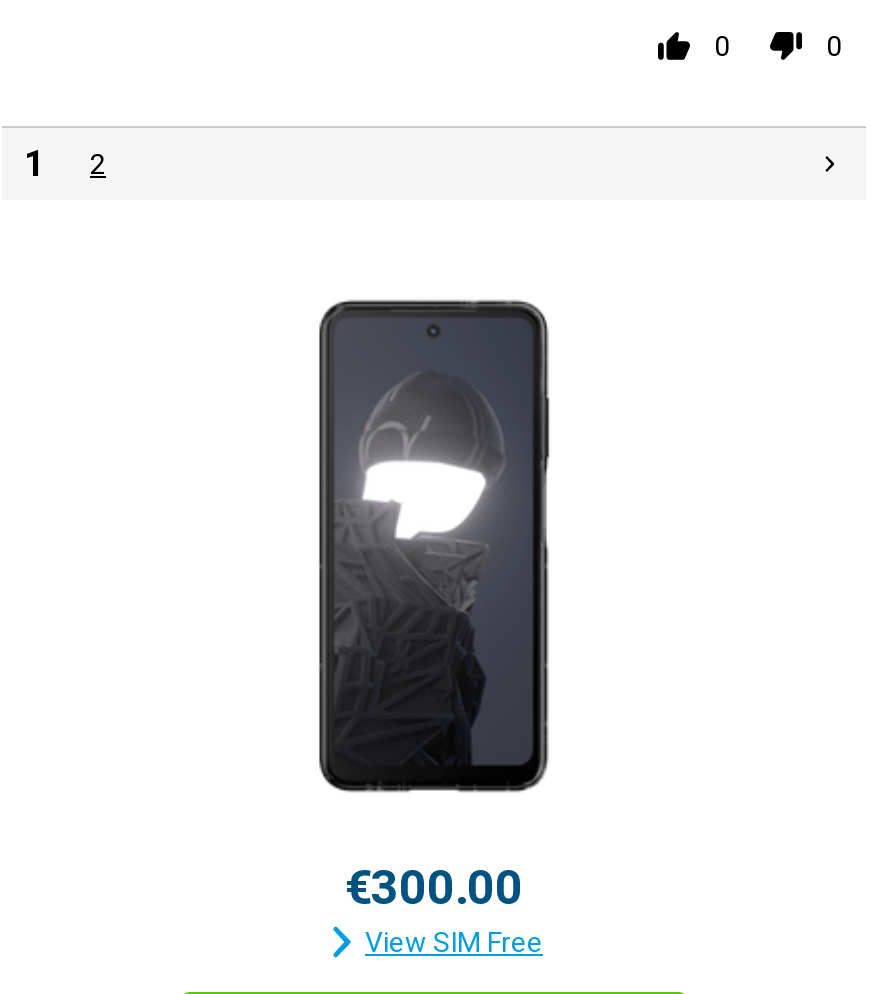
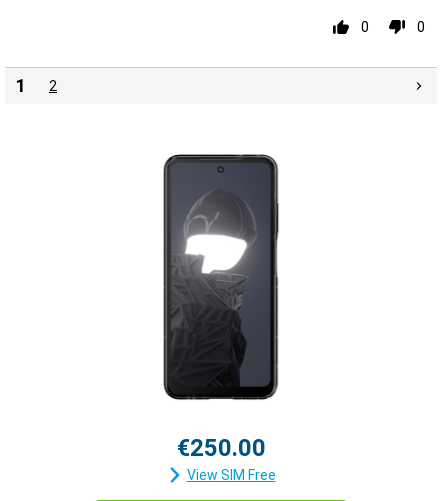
- €300.00
+ €250.00
